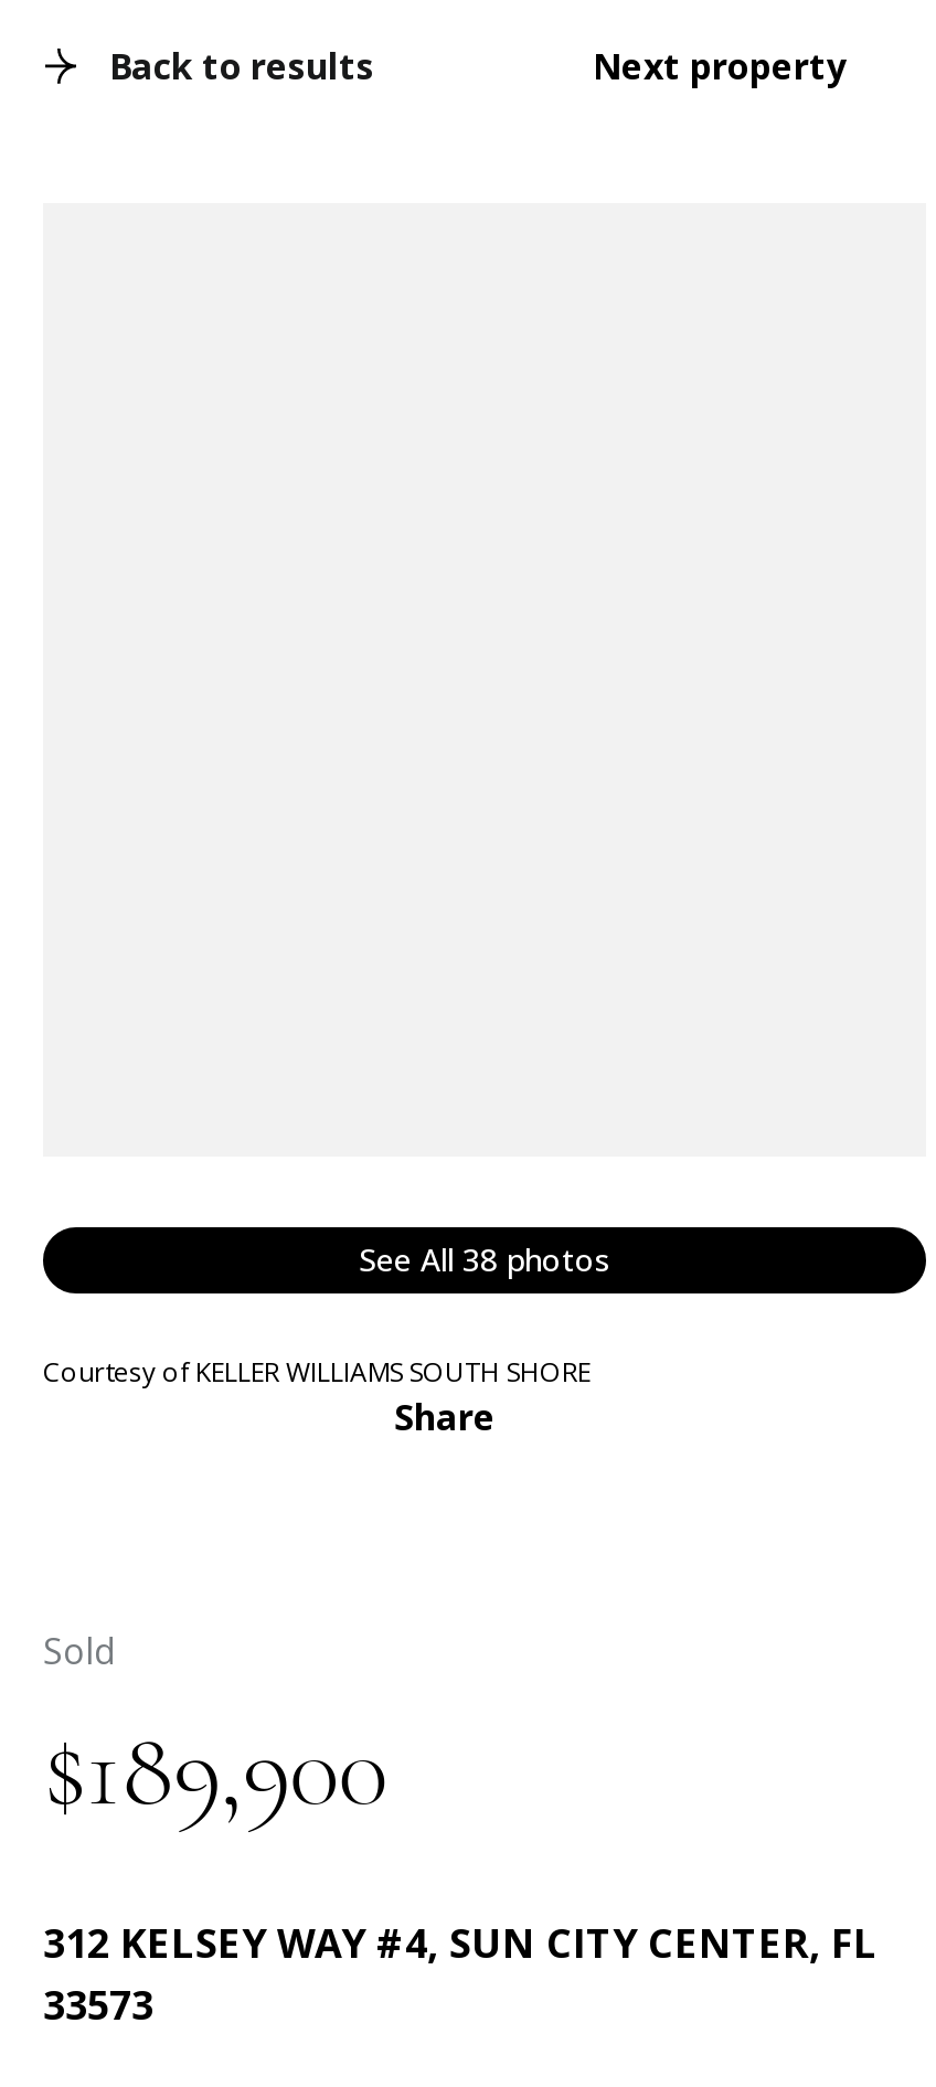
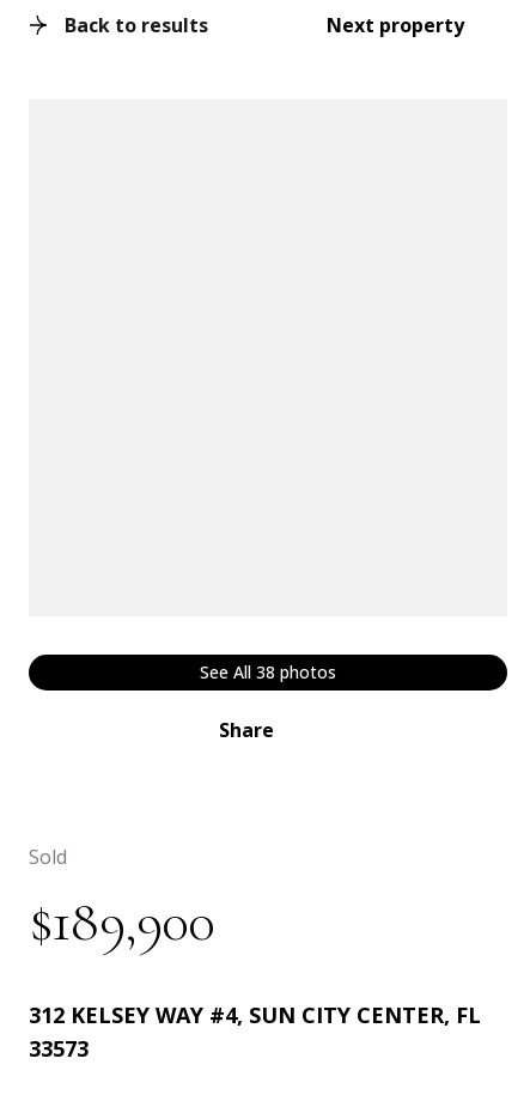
- Courtesy of KELLER WILLIAMS SOUTH SHORE
